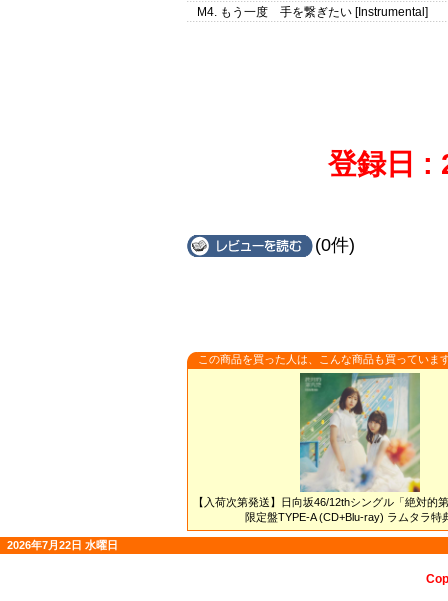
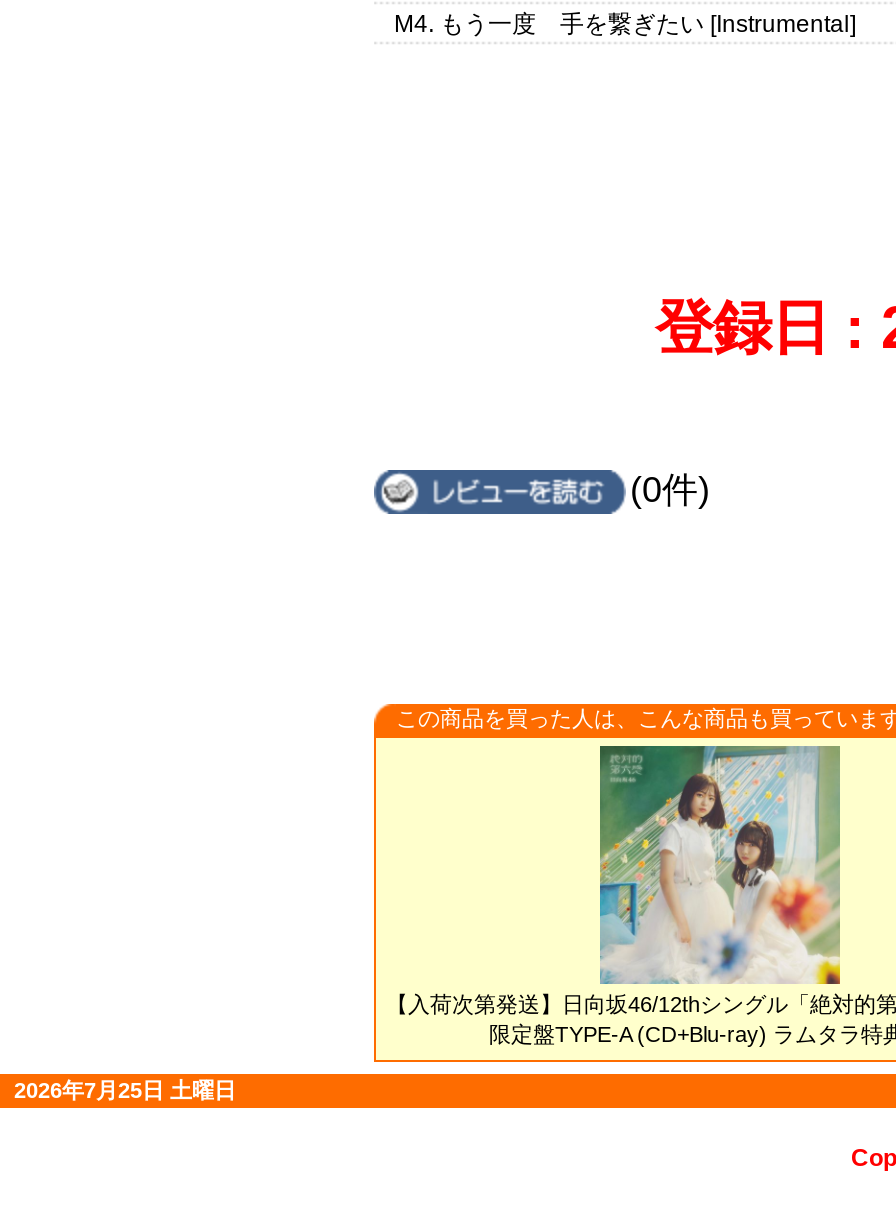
- 2026年7月22日 水曜日
+ 2026年7月25日 土曜日
